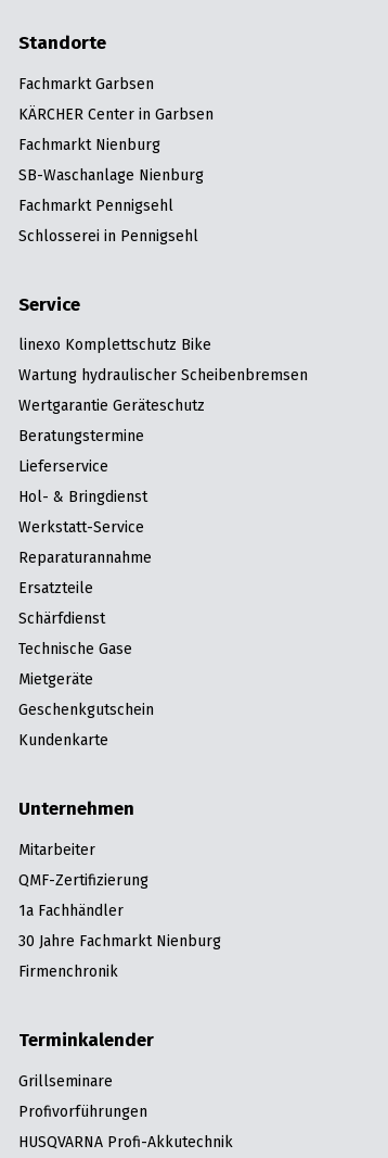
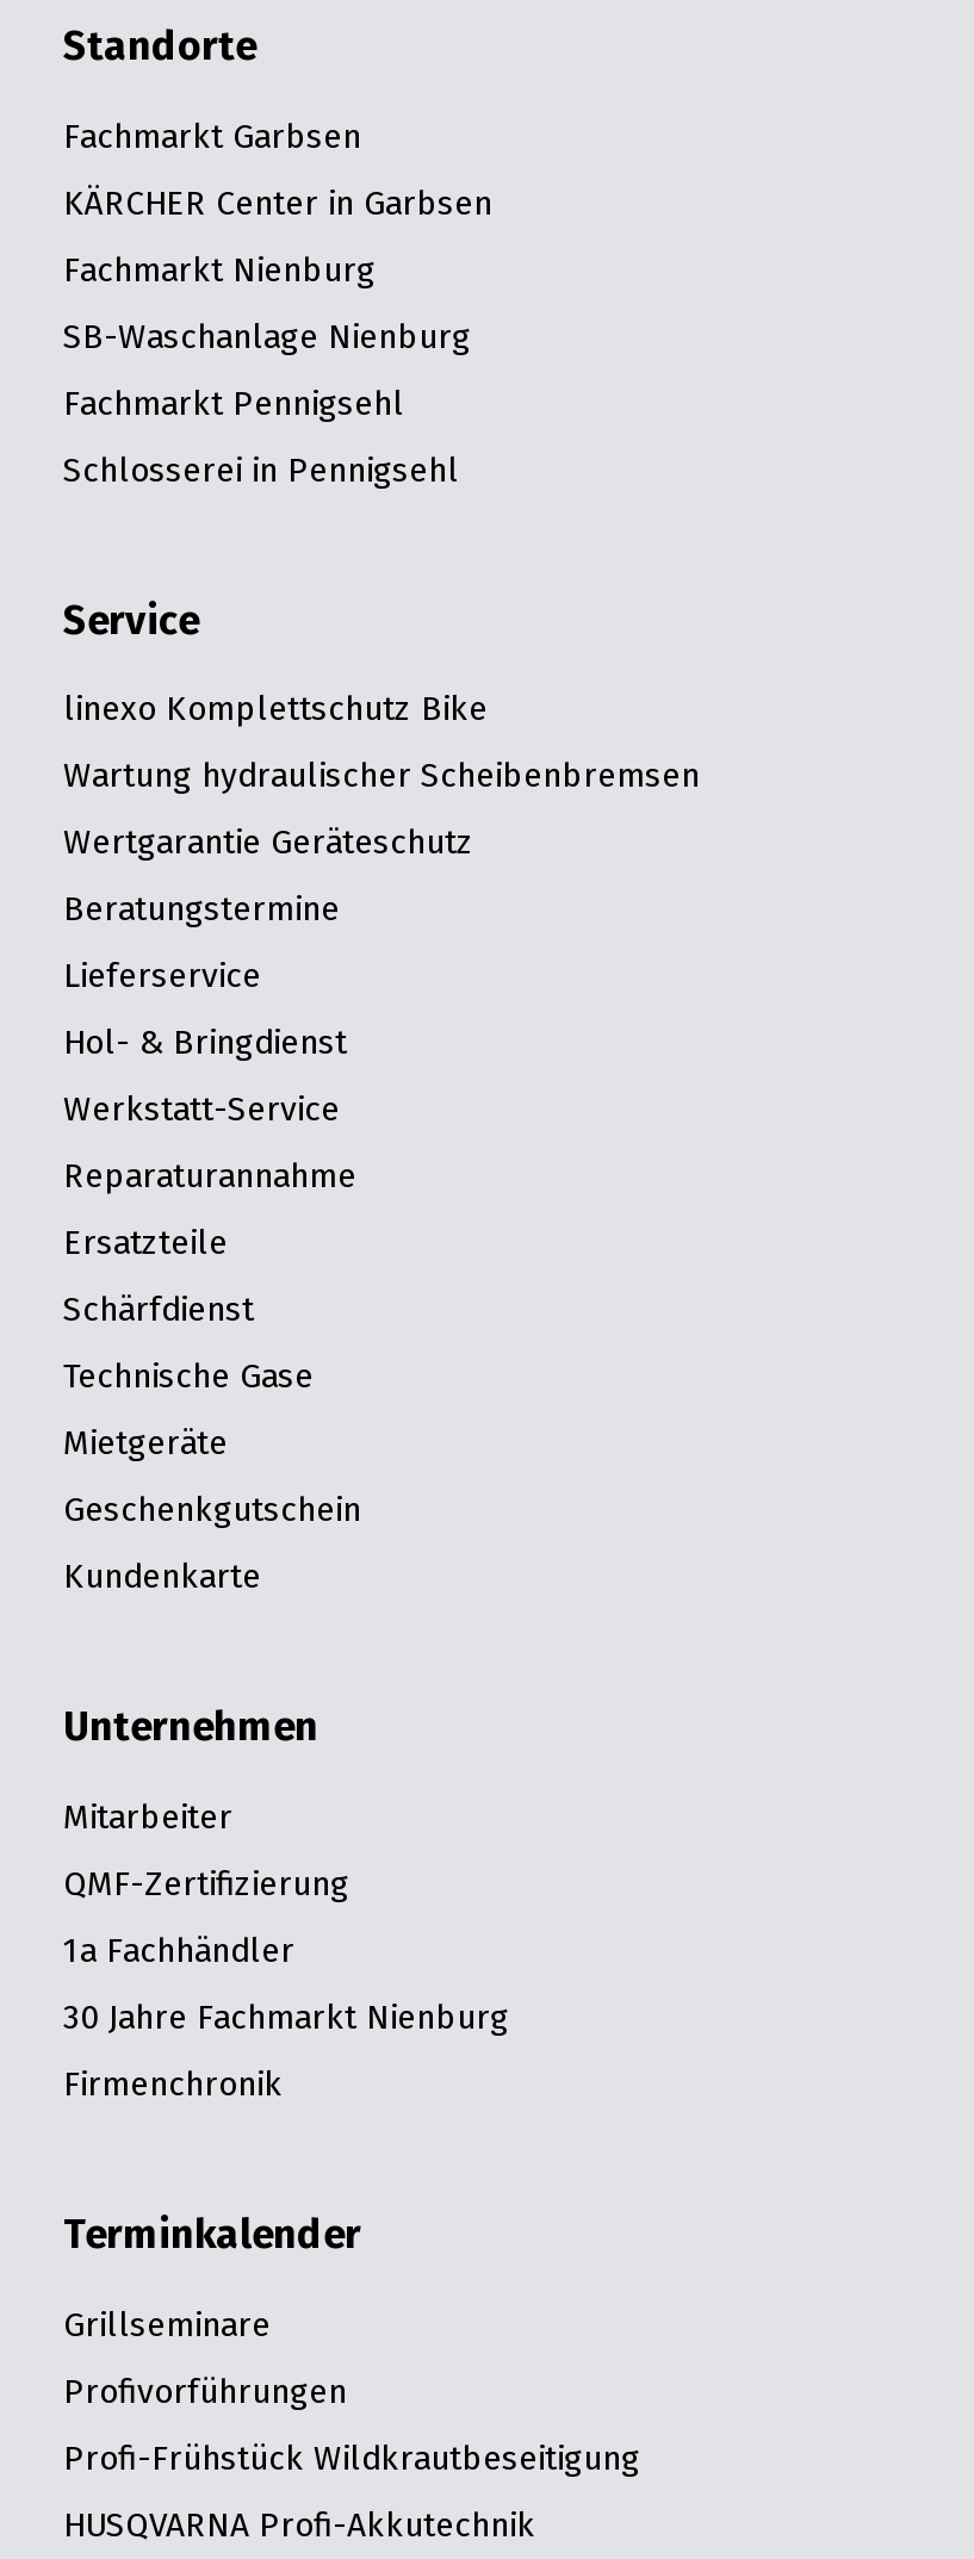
+ Profi-Frühstück Wildkrautbeseitigung
